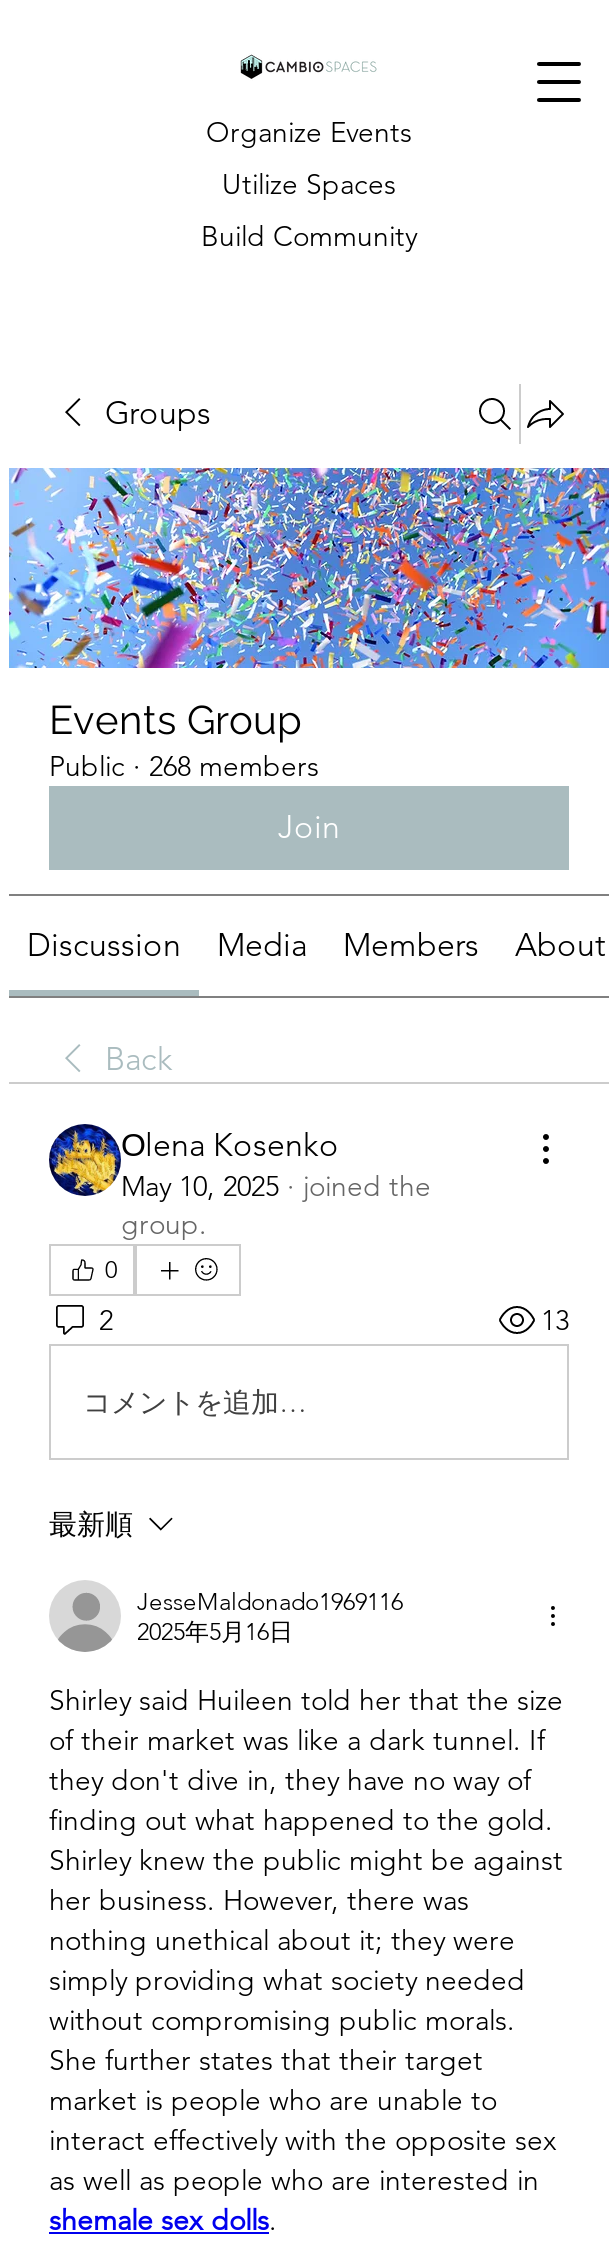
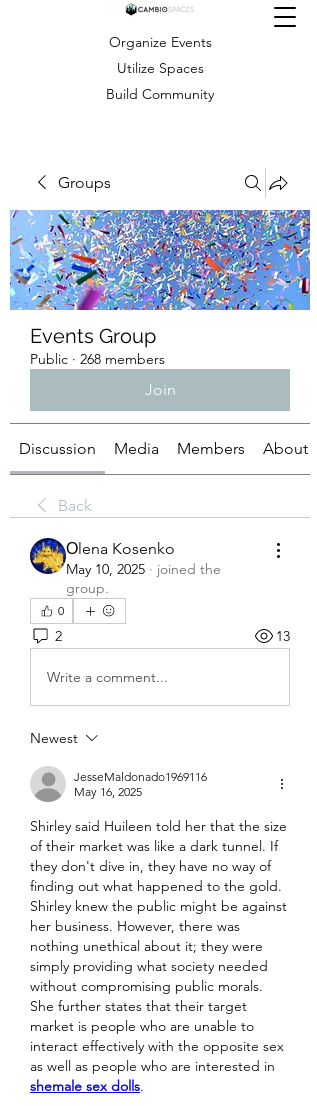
- コメントを追加…
+ Write a comment...

- 最新順
+ Newest

- 2025年5月16日
+ May 16, 2025
